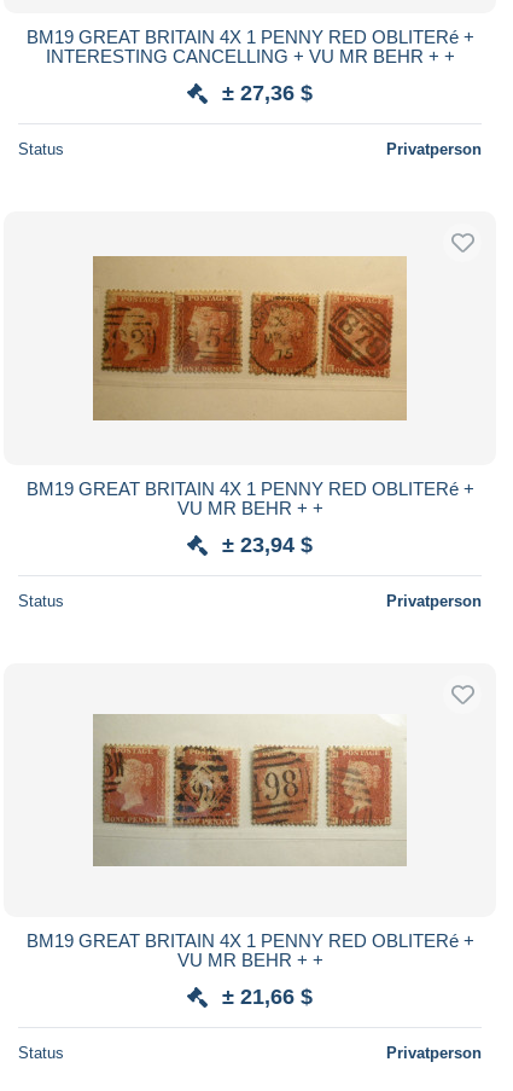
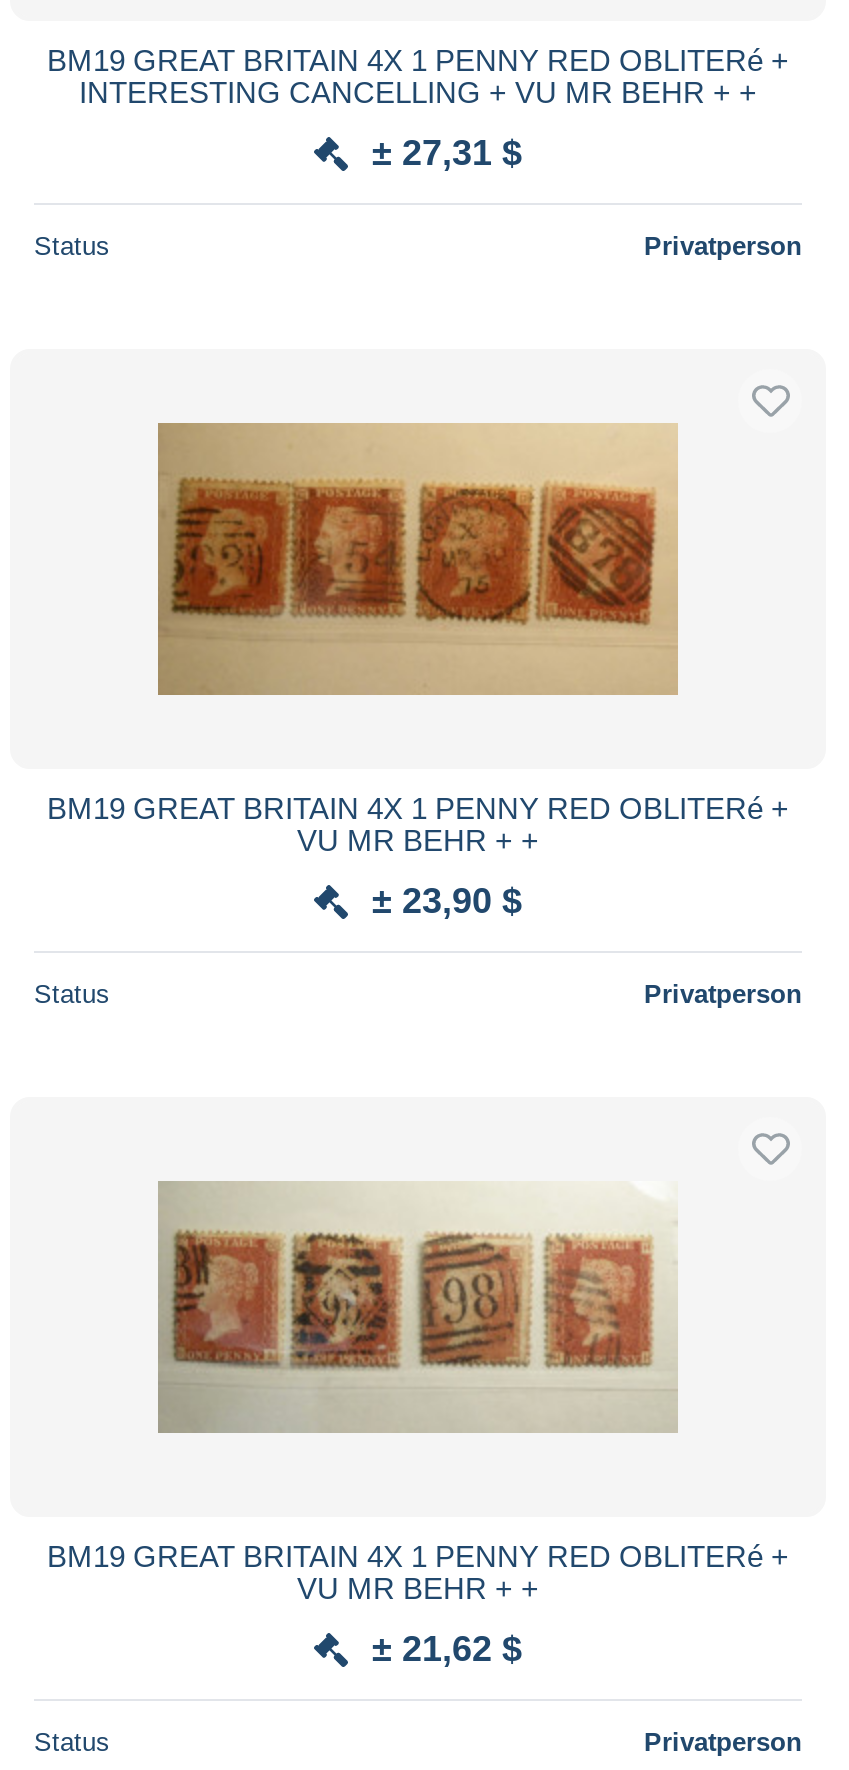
- ± 27,36 $
+ ± 27,31 $

- ± 23,94 $
+ ± 23,90 $

- ± 21,66 $
+ ± 21,62 $
